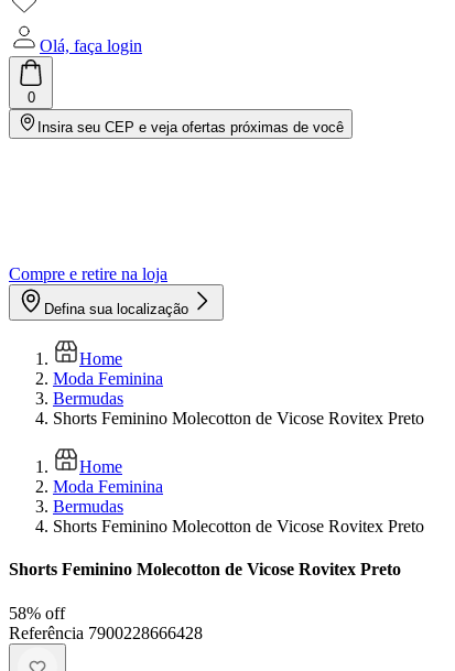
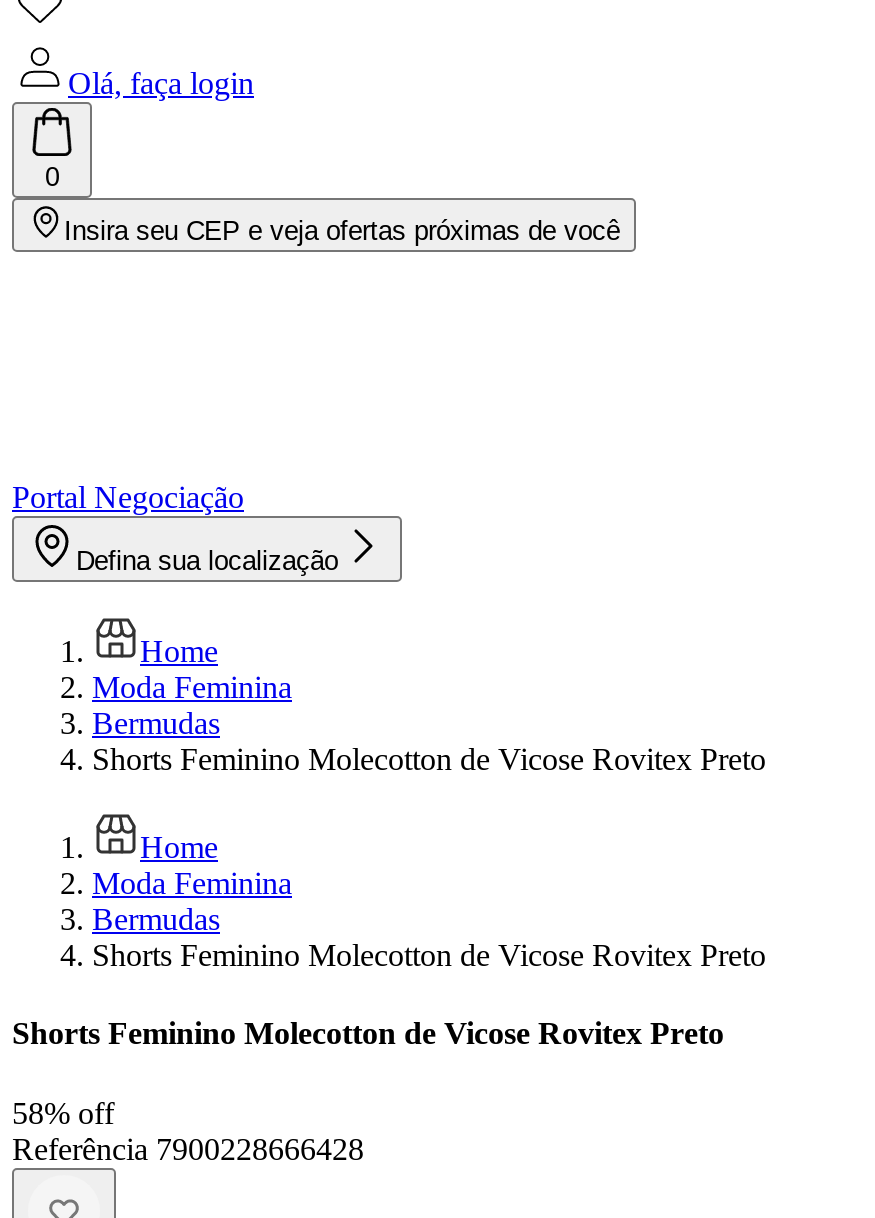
- Compre e retire na loja
+ Portal Negociação
